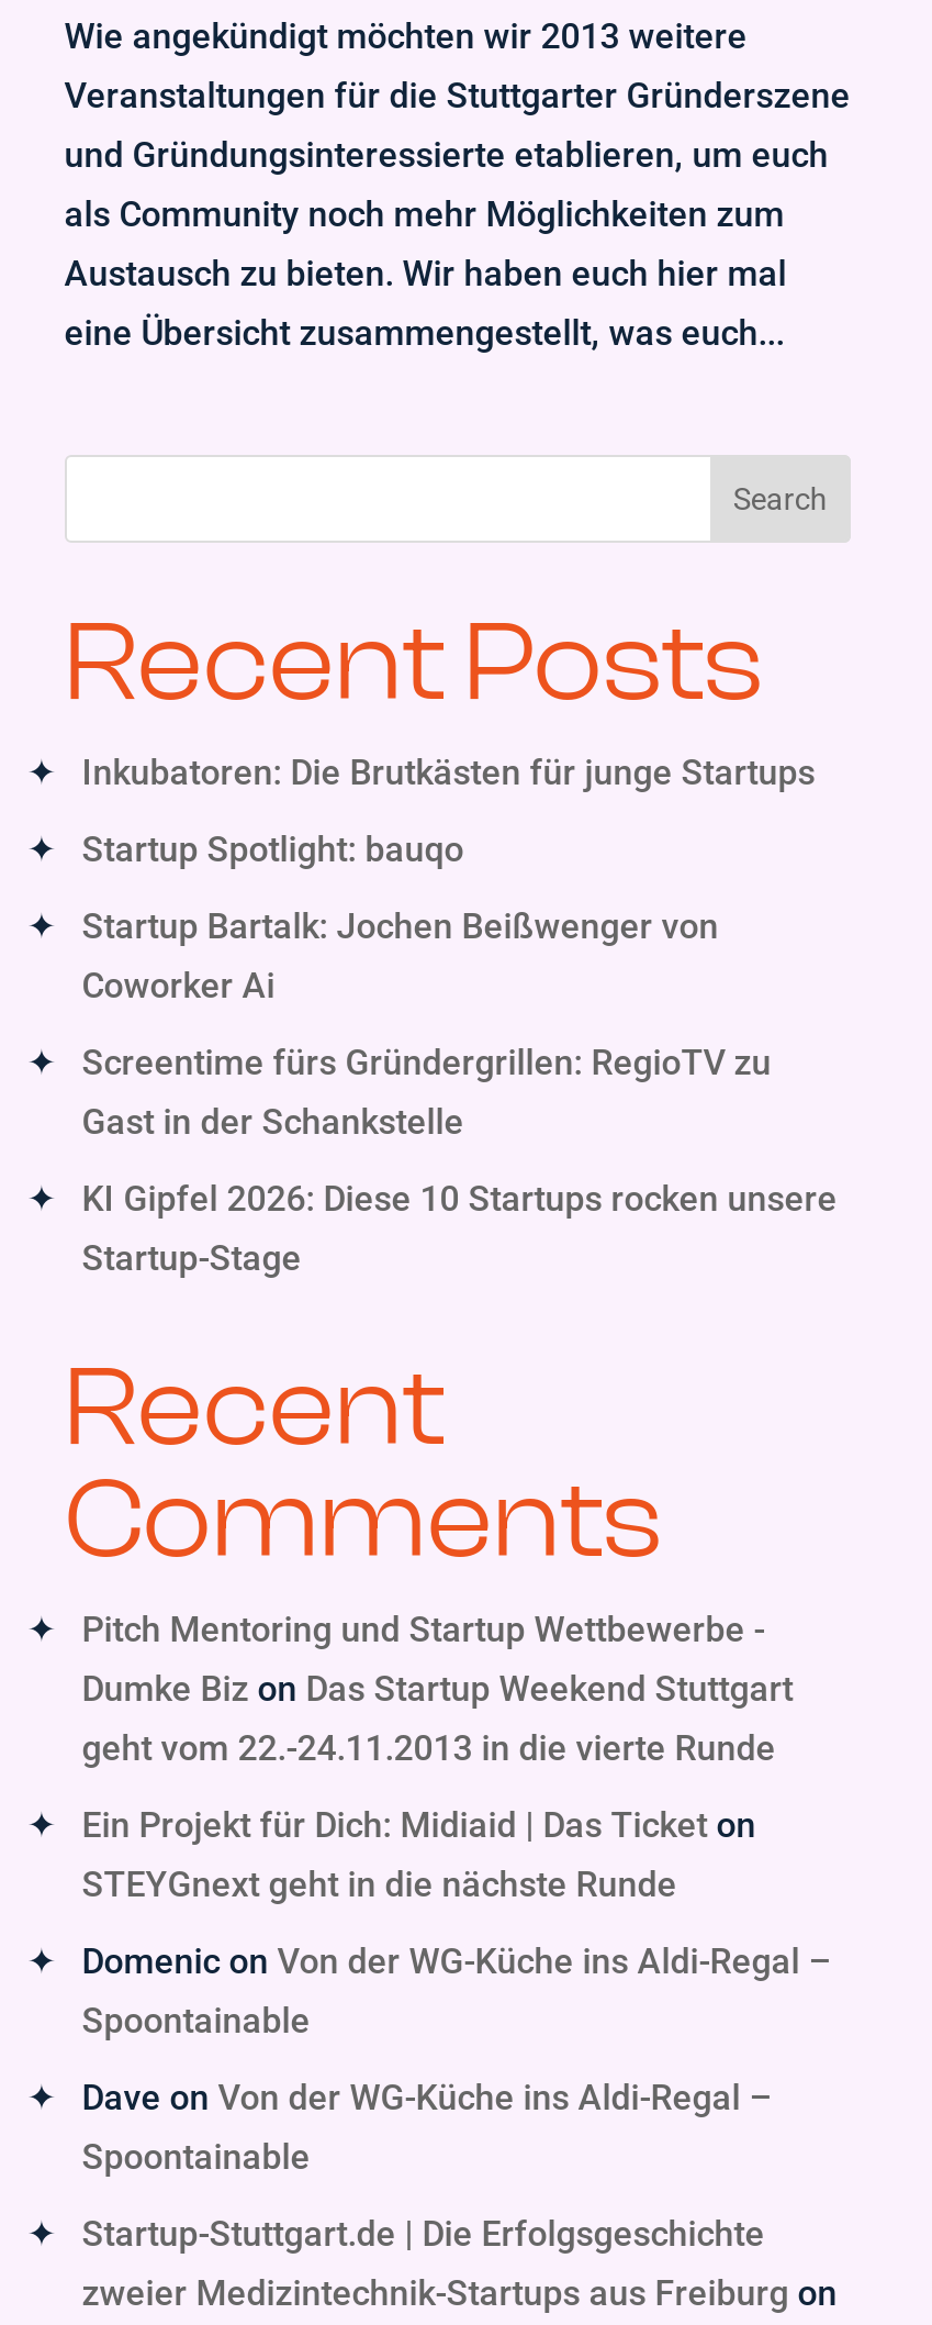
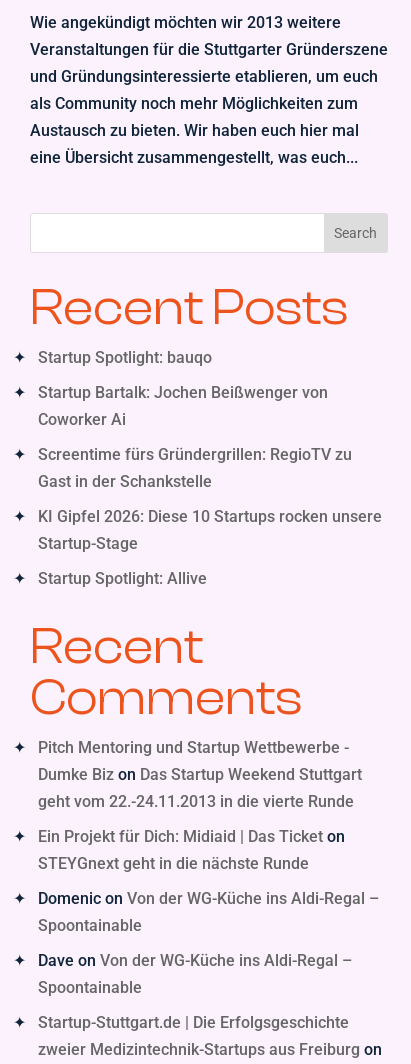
- Inkubatoren: Die Brutkästen für junge Startups

moved up: Startup Spotlight: bauqo | Startup Bartalk: Jochen Beißwenger von | Coworker Ai | Screentime fürs Gründergrillen: RegioTV zu | Gast in der Schankstelle | KI Gipfel 2026: Diese 10 Startups rocken unsere | Startup-Stage

+ Startup Spotlight: Allive
